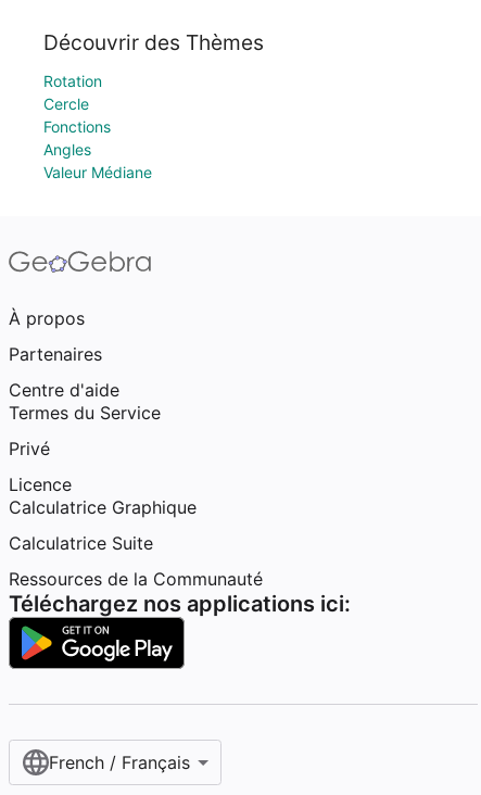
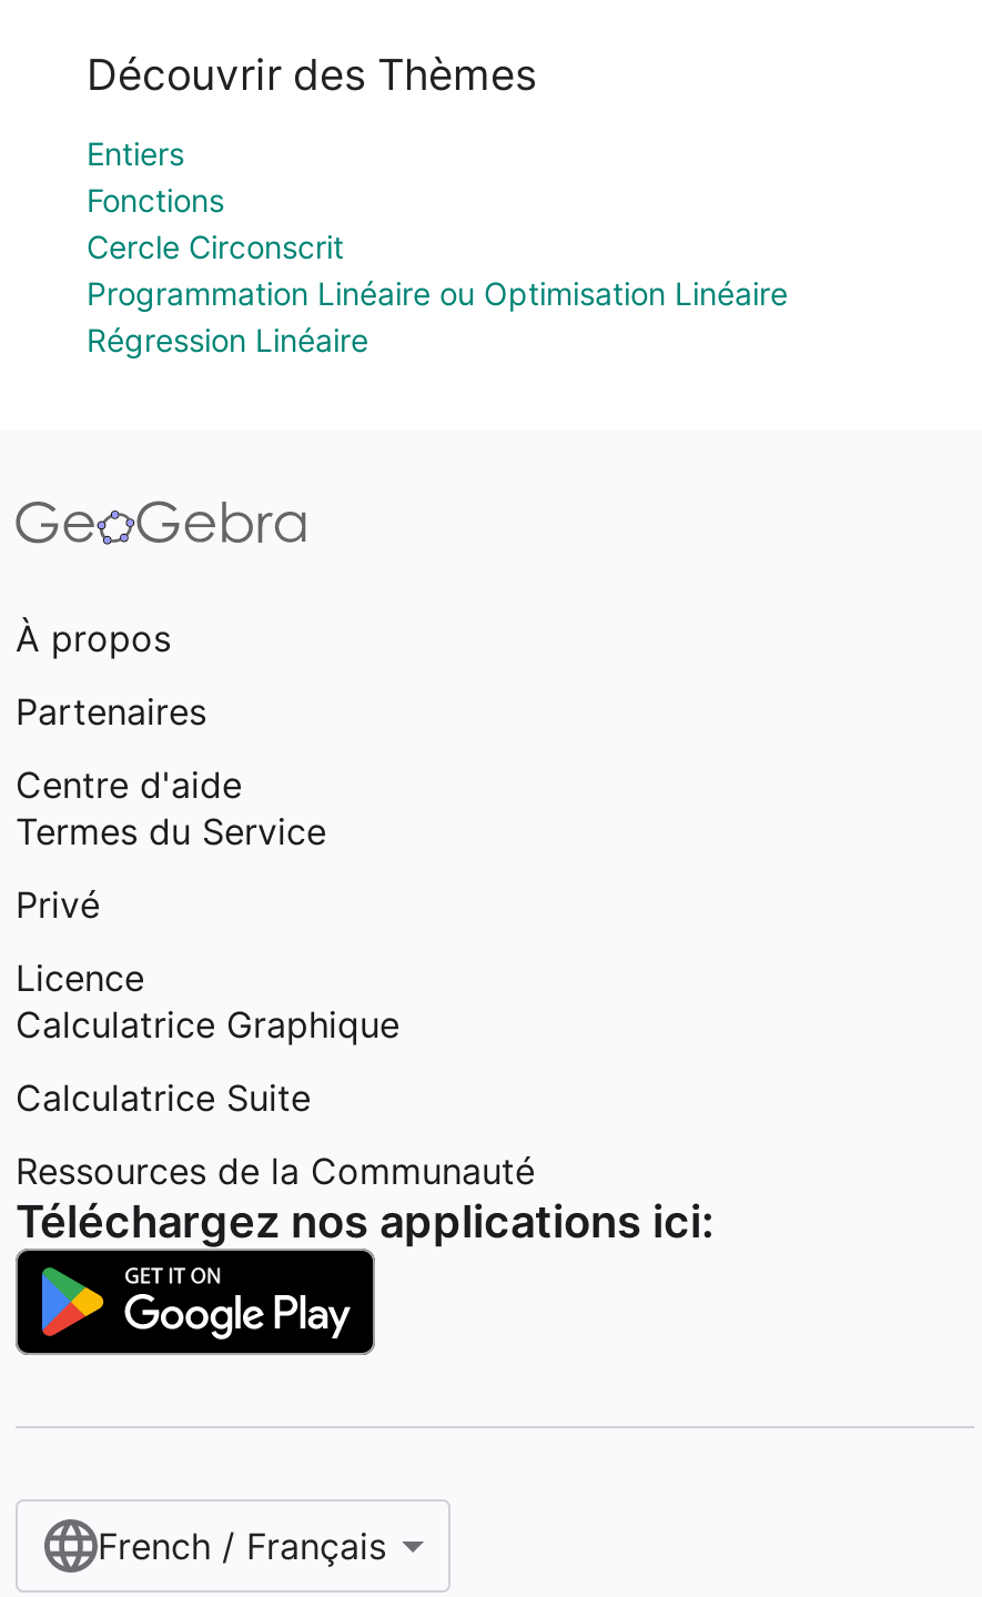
- Rotation
- Cercle
+ Entiers

moved up: Fonctions

- Angles
- Valeur Médiane
+ Cercle Circonscrit
+ Programmation Linéaire ou Optimisation Linéaire
+ Régression Linéaire
